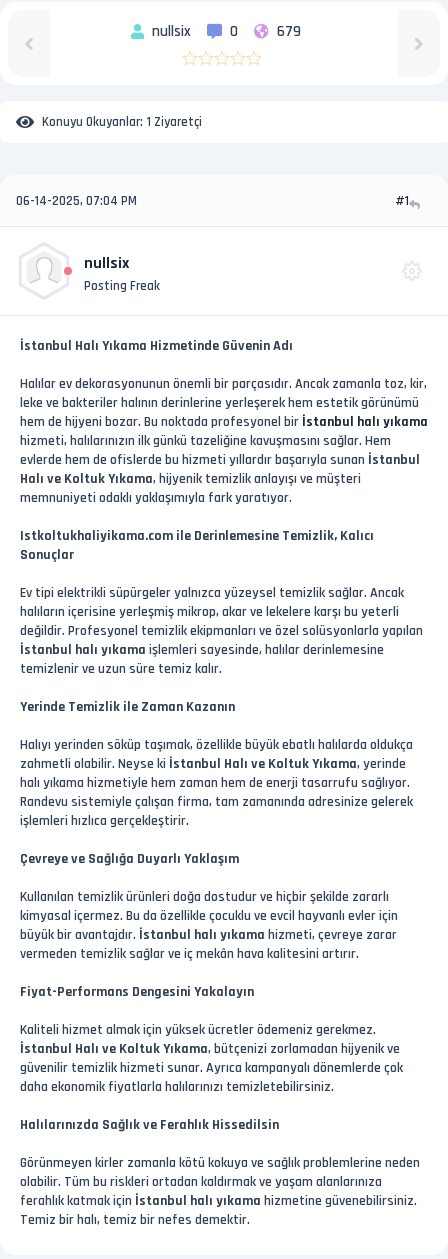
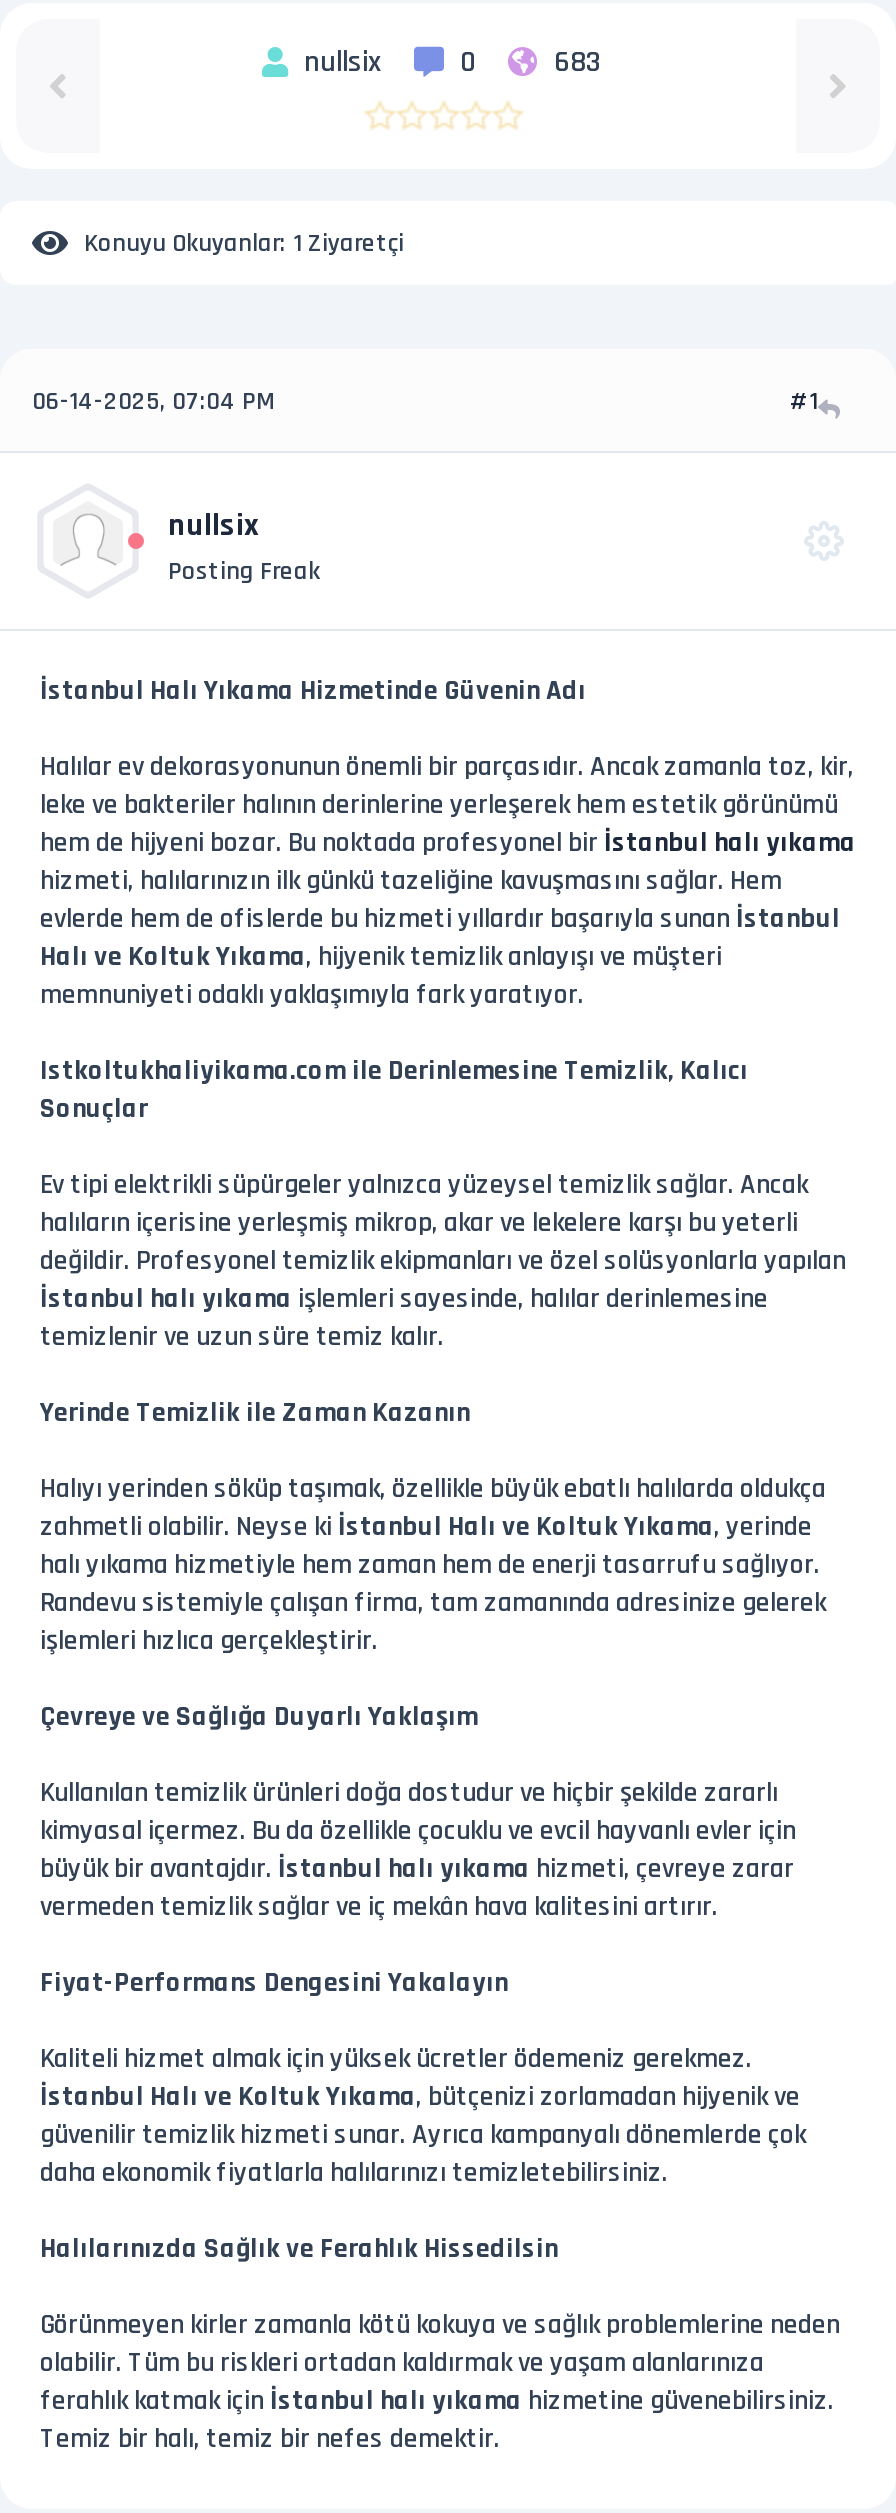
- 679
+ 683
